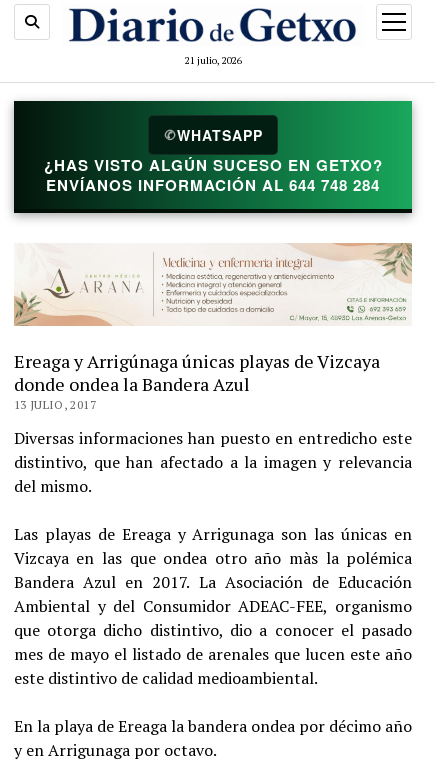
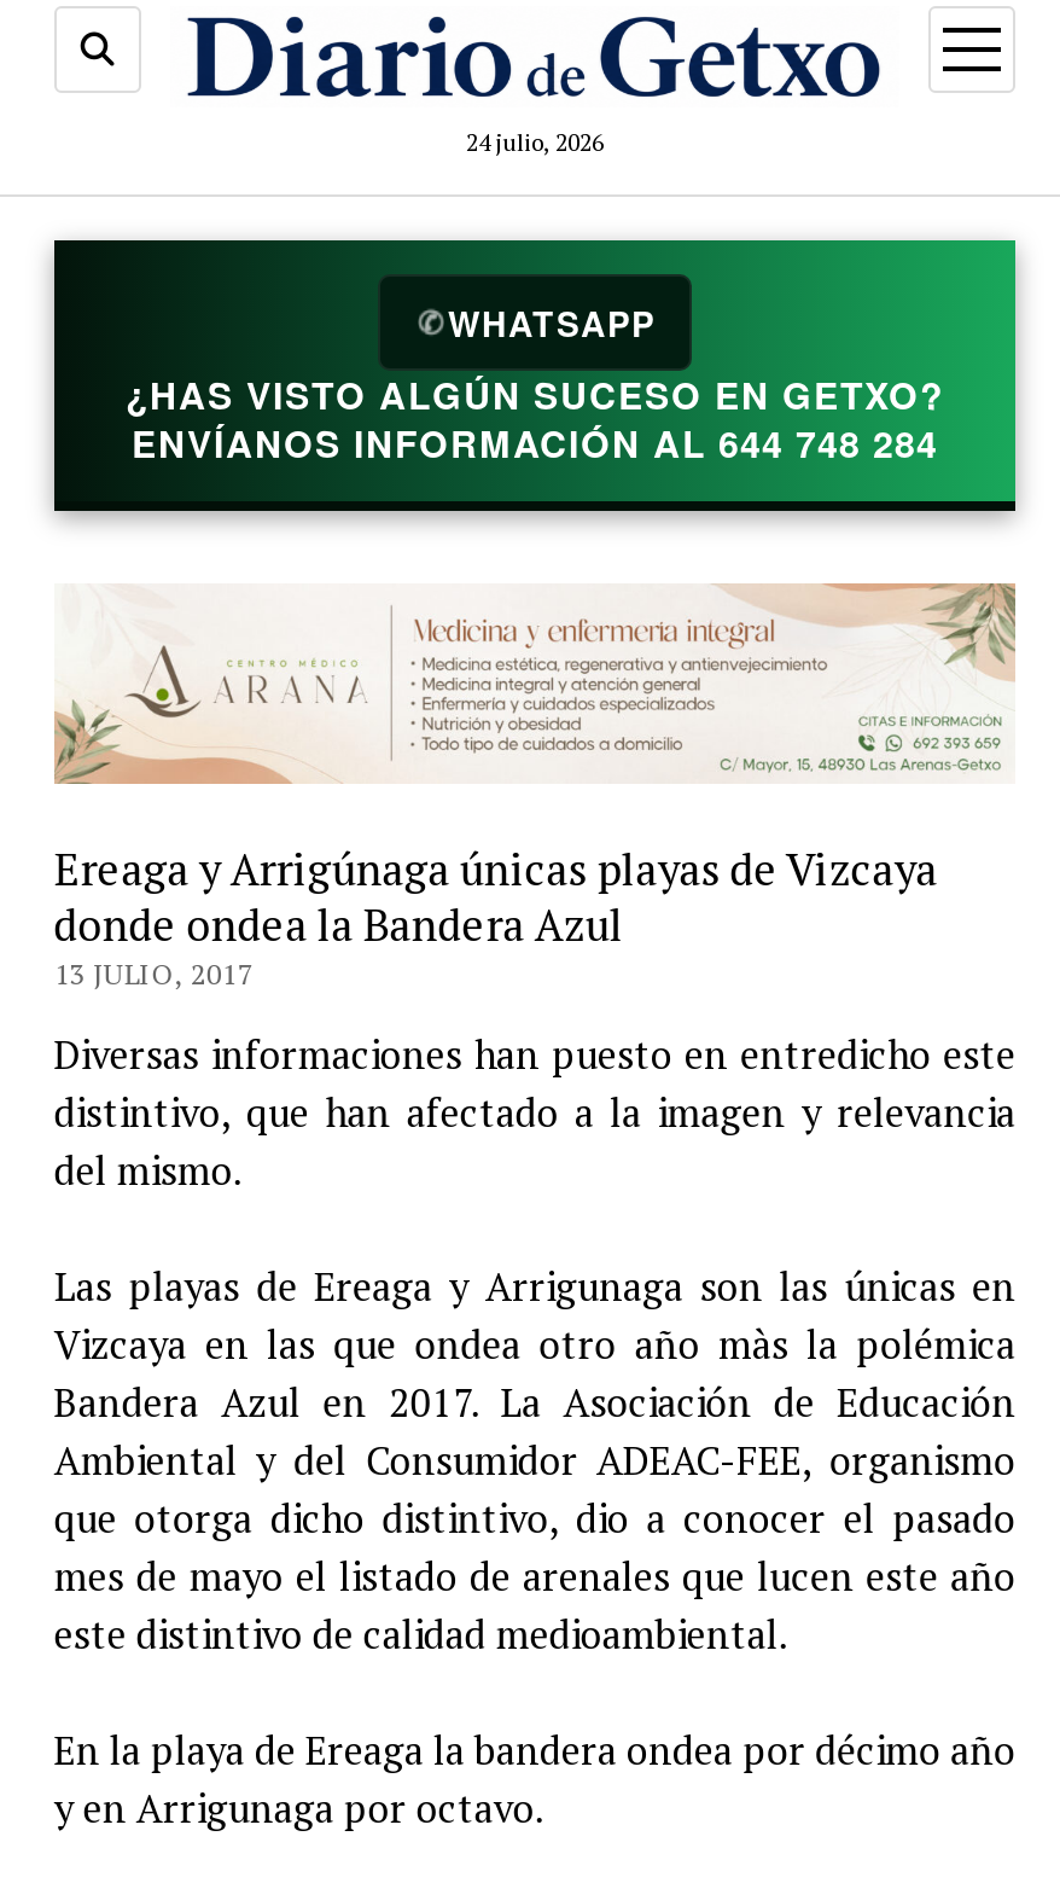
- 21 julio, 2026
+ 24 julio, 2026
